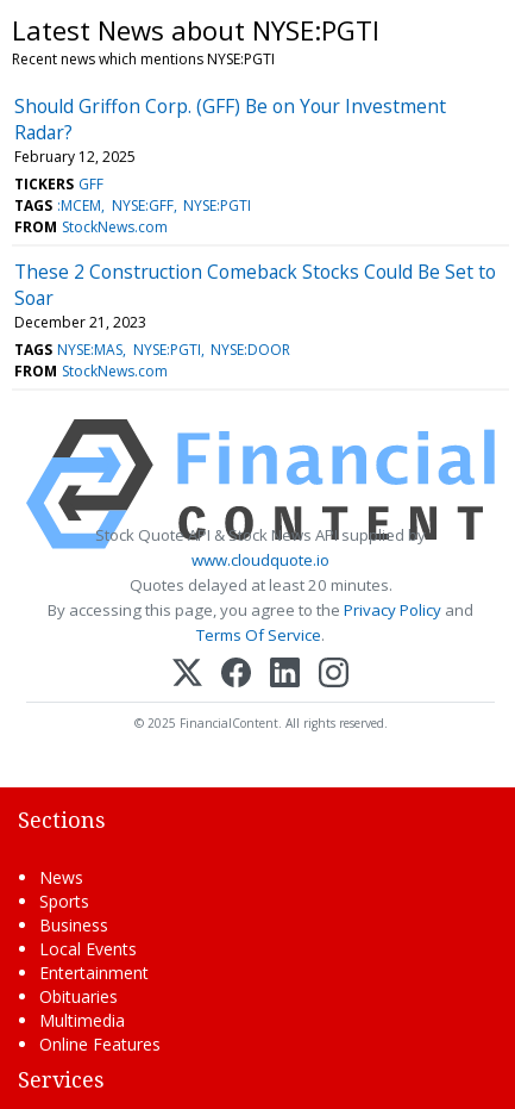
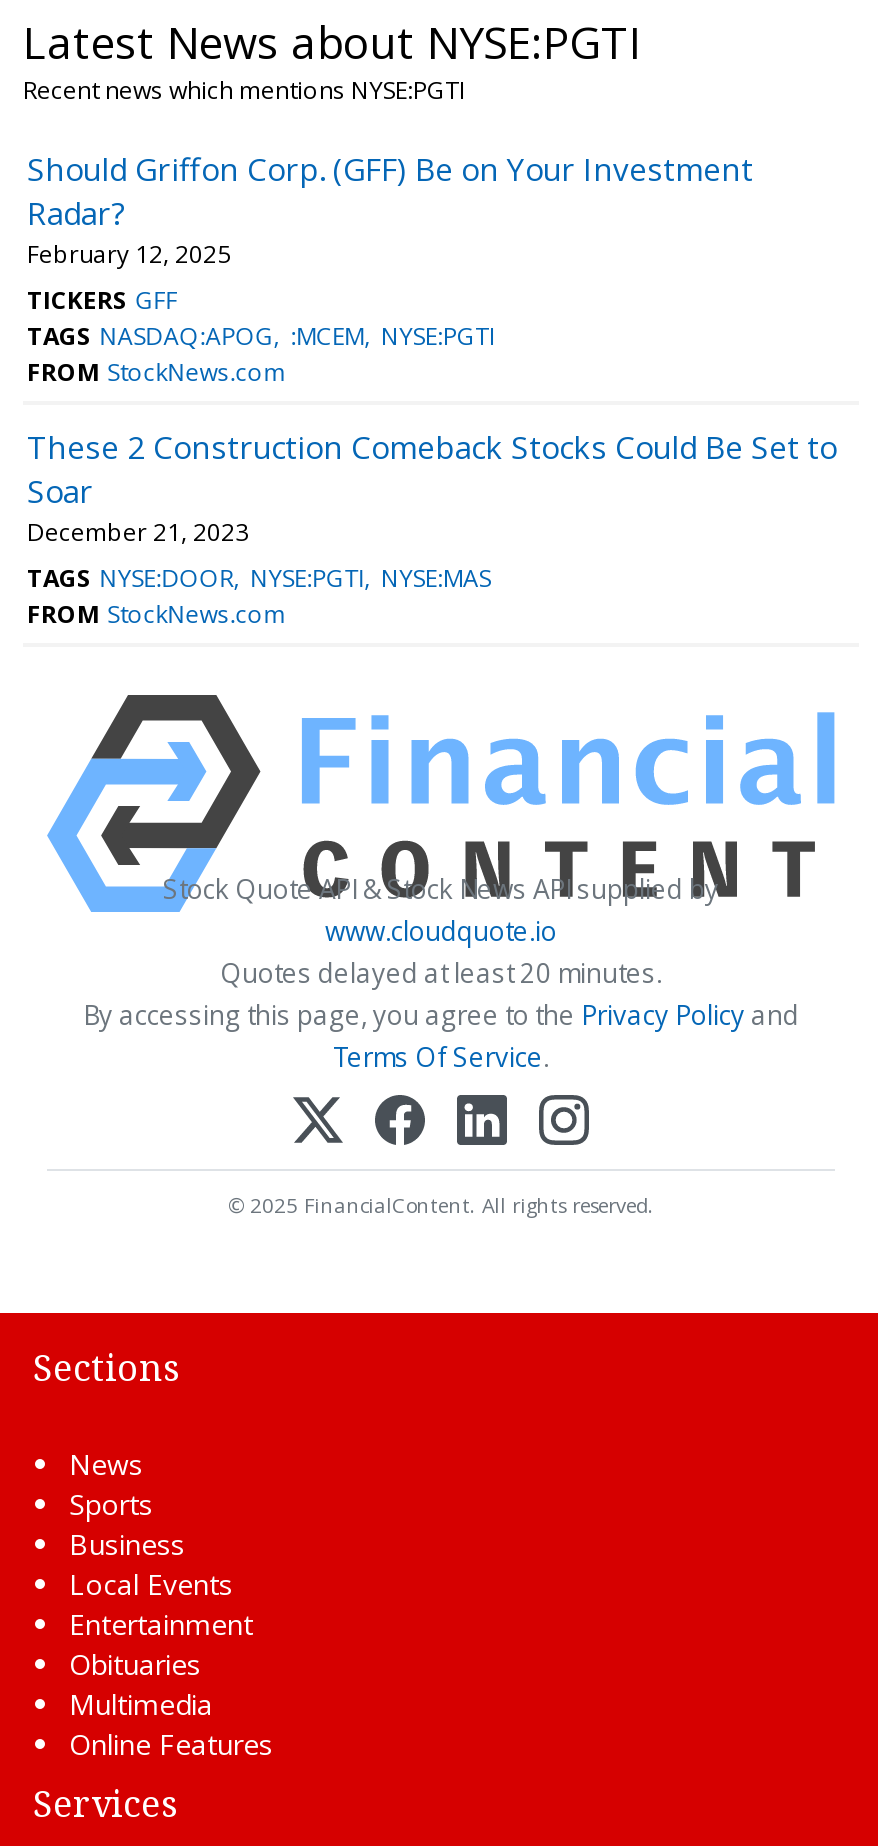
- TAGS :MCEM NYSE:GFF NYSE:PGTI
+ TAGS NASDAQ:APOG :MCEM NYSE:PGTI

- TAGS NYSE:MAS NYSE:PGTI NYSE:DOOR
+ TAGS NYSE:DOOR NYSE:PGTI NYSE:MAS
